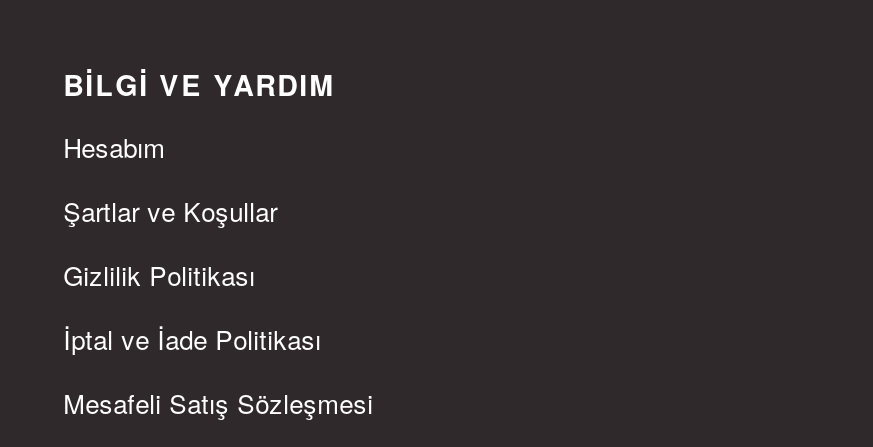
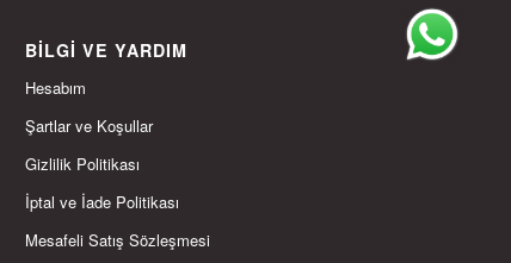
+ [image]
